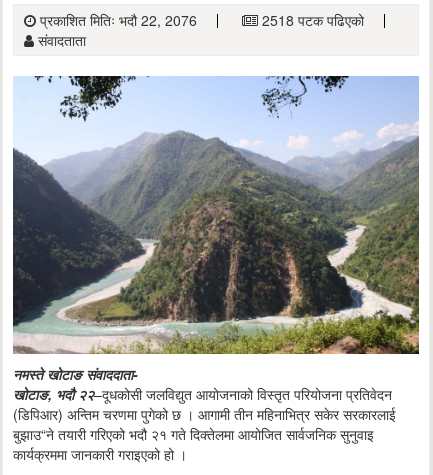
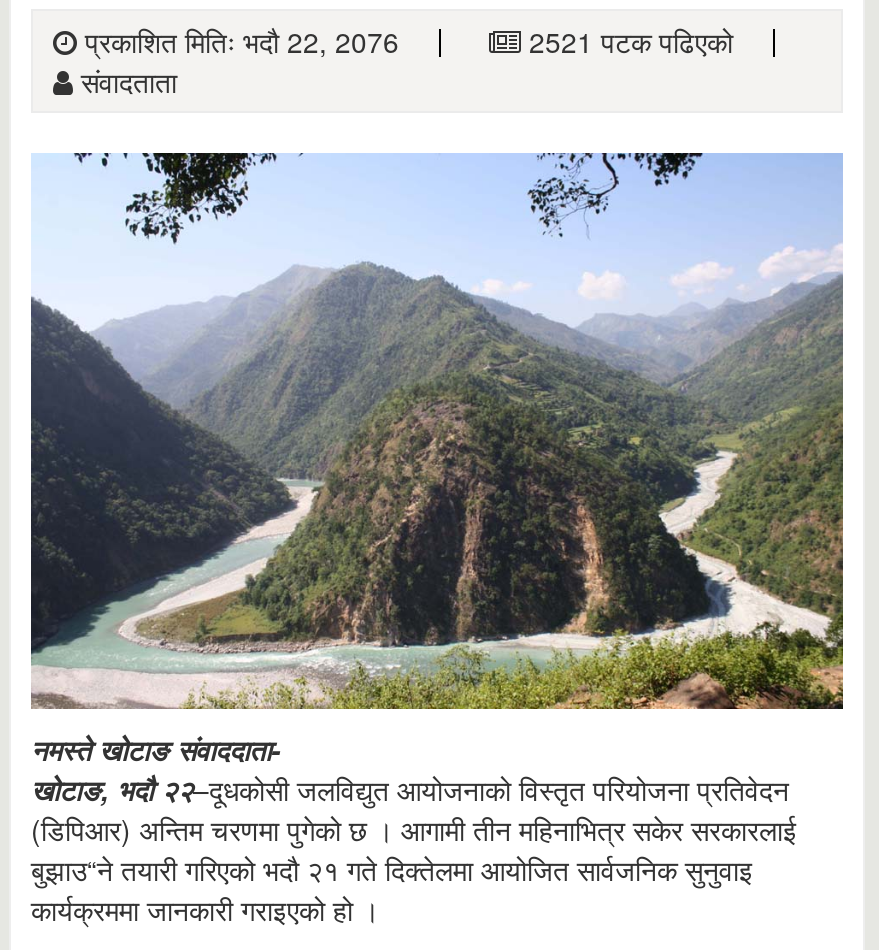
- 2518 पटक पढिएको
+ 2521 पटक पढिएको
